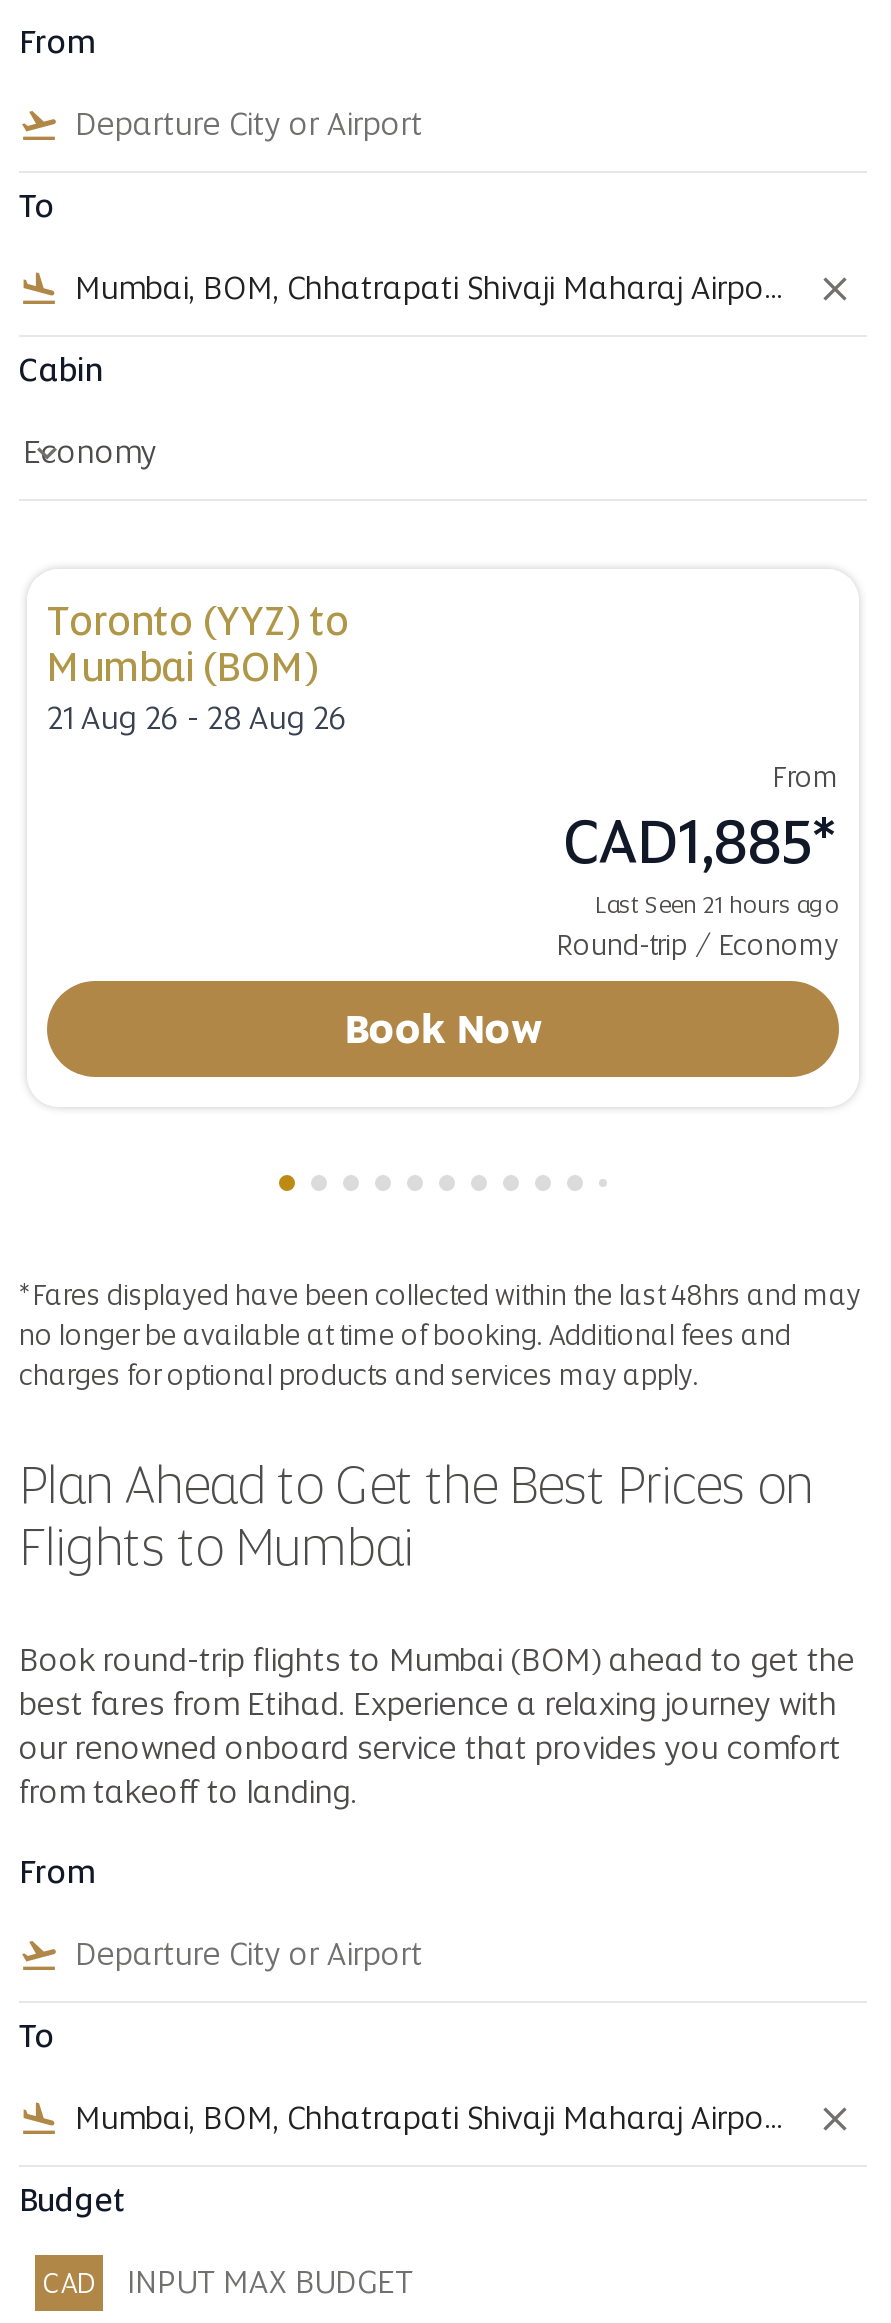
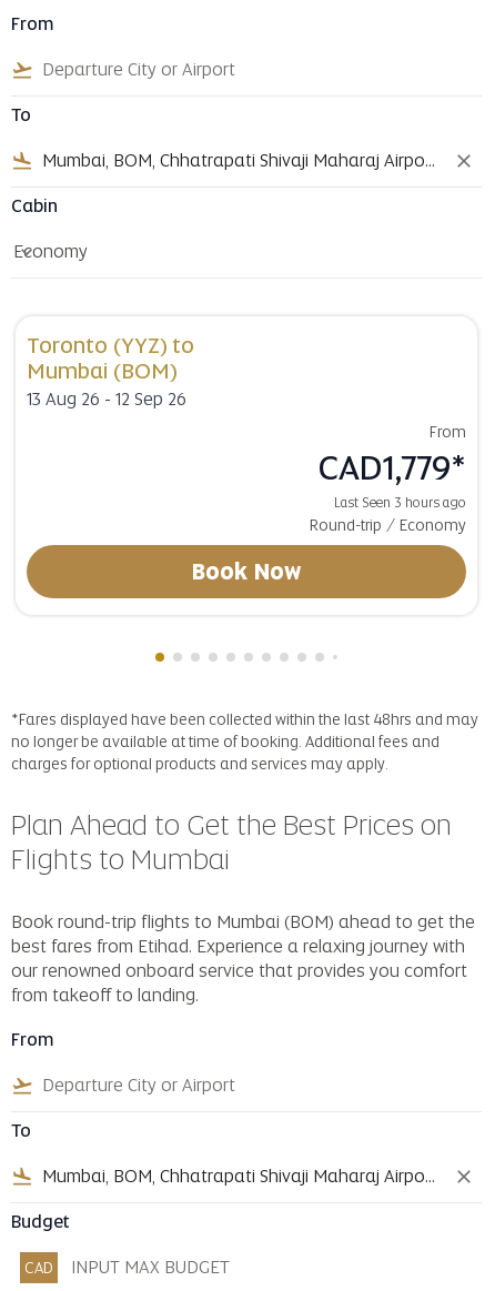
- 21 Aug 26 - 28 Aug 26
+ 13 Aug 26 - 12 Sep 26

- CAD1,885*
- Last Seen 21 hours ago
+ CAD1,779*
+ Last Seen 3 hours ago
